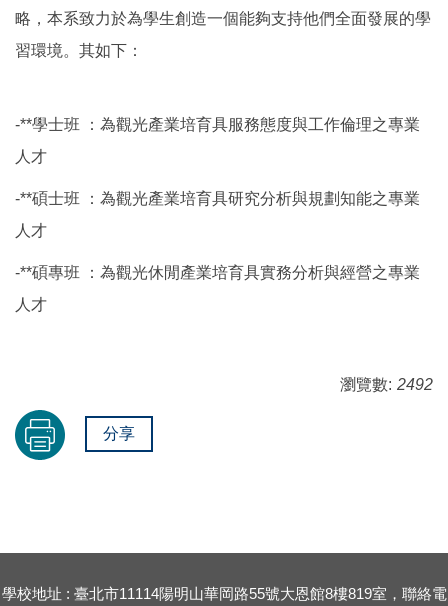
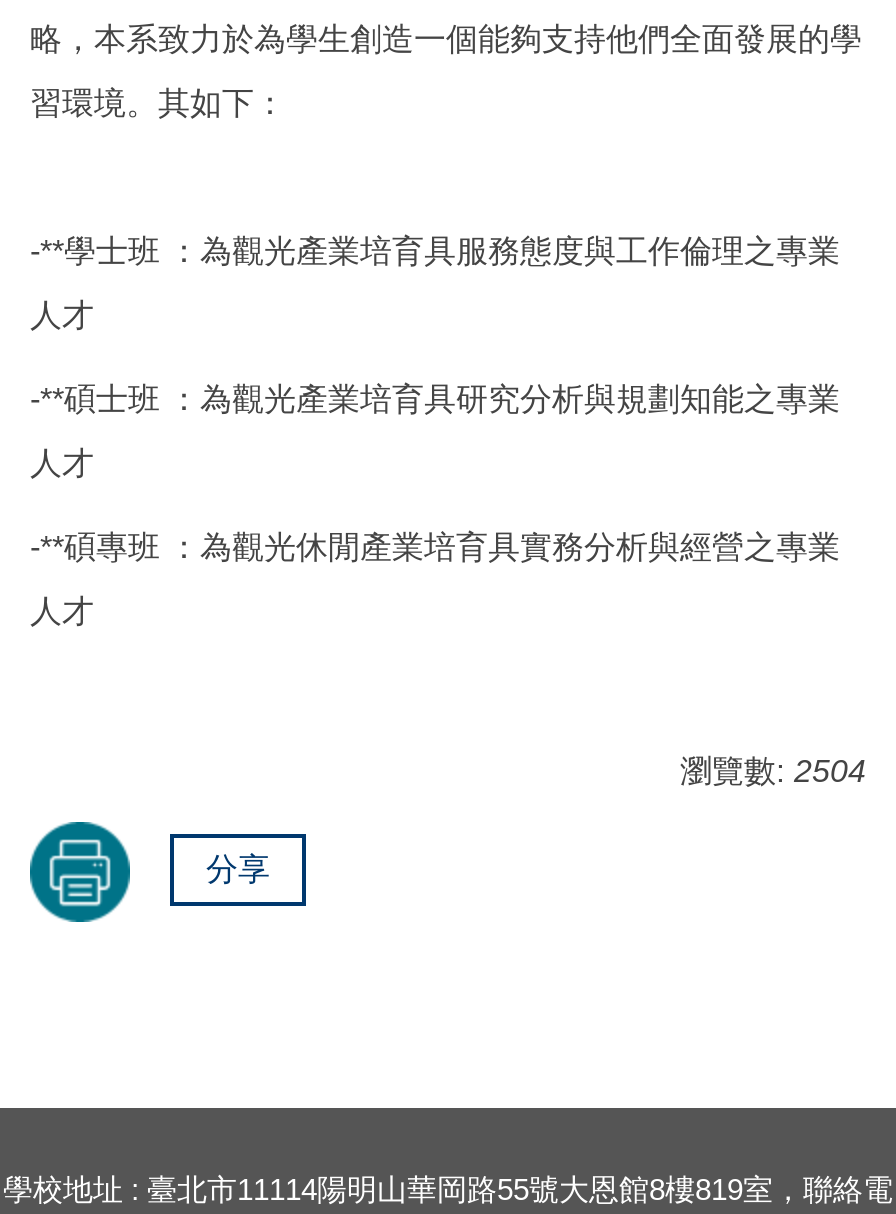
- 瀏覽數: 2492
+ 瀏覽數: 2504
